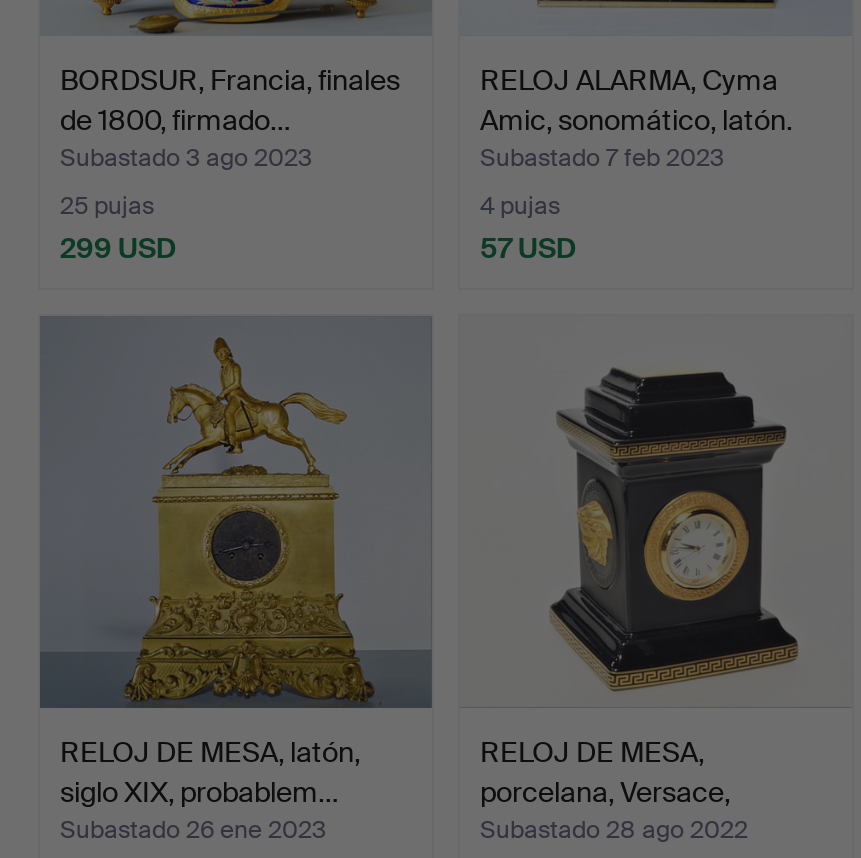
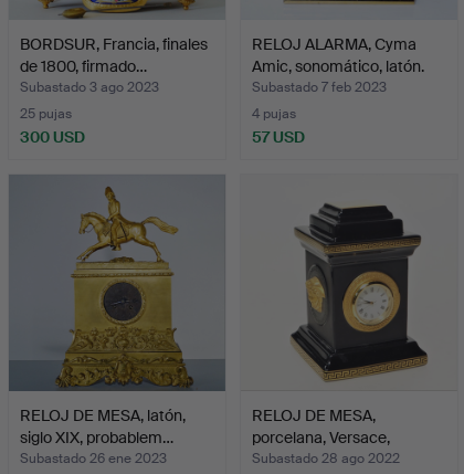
- 299 USD
+ 300 USD
